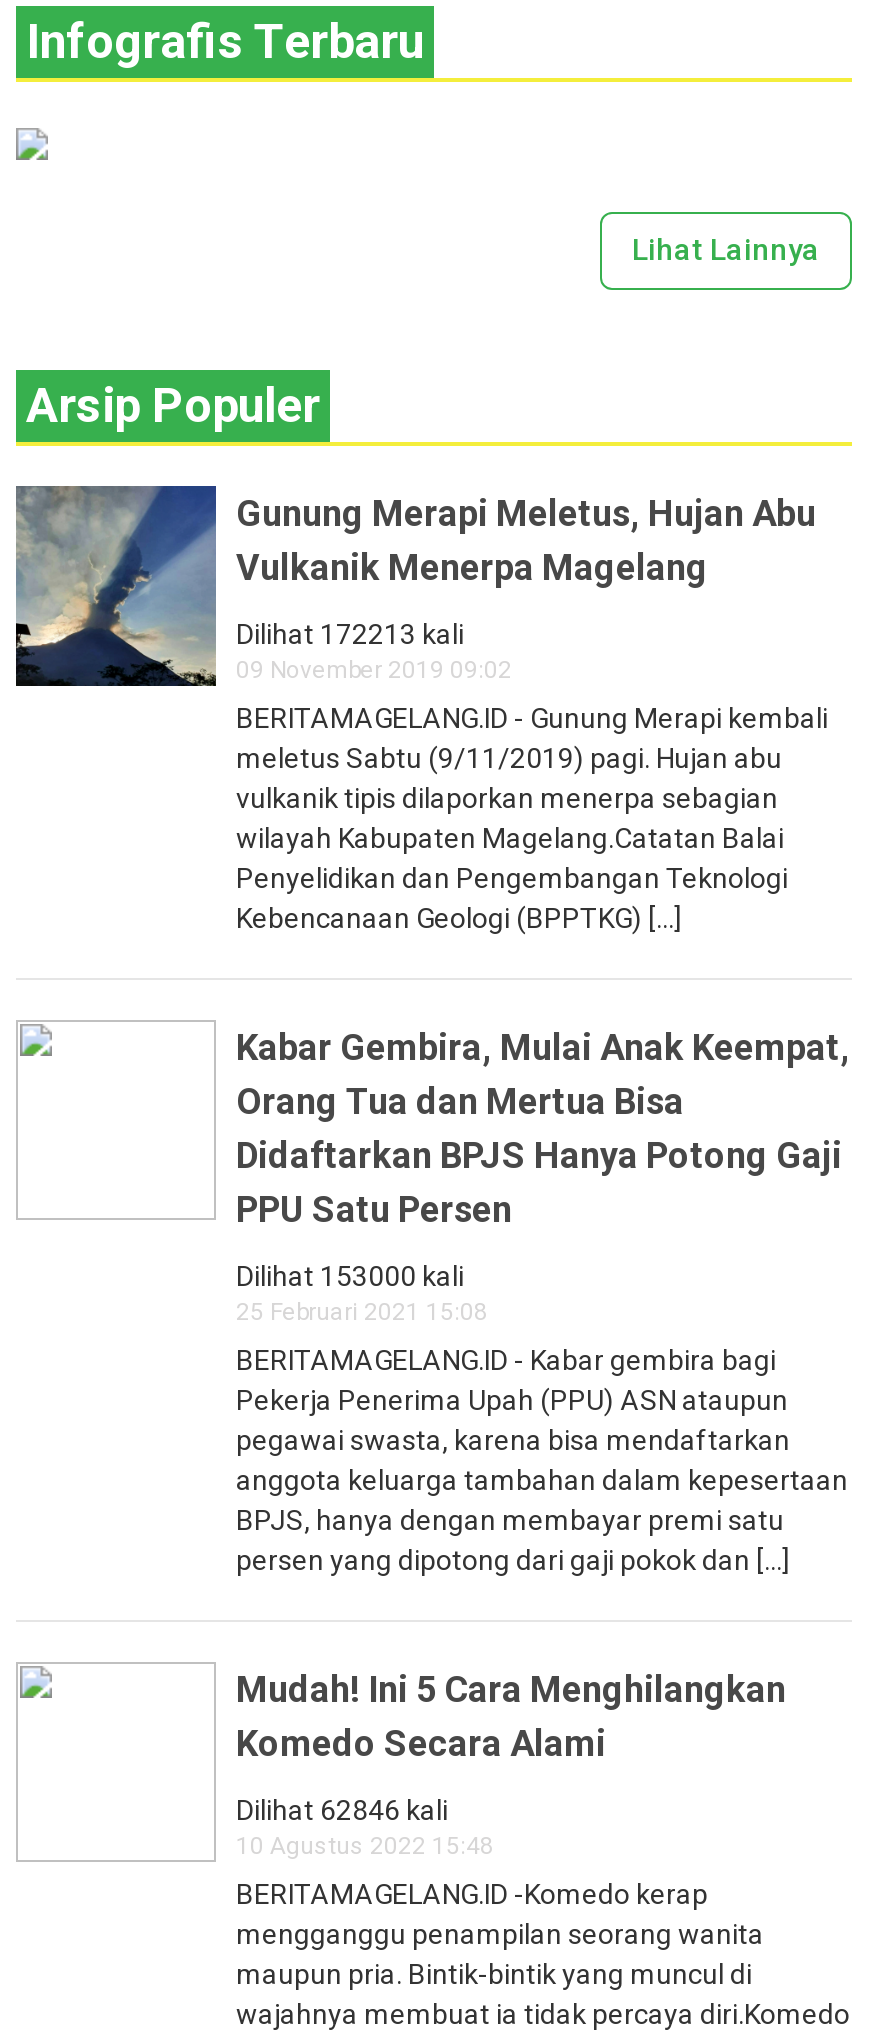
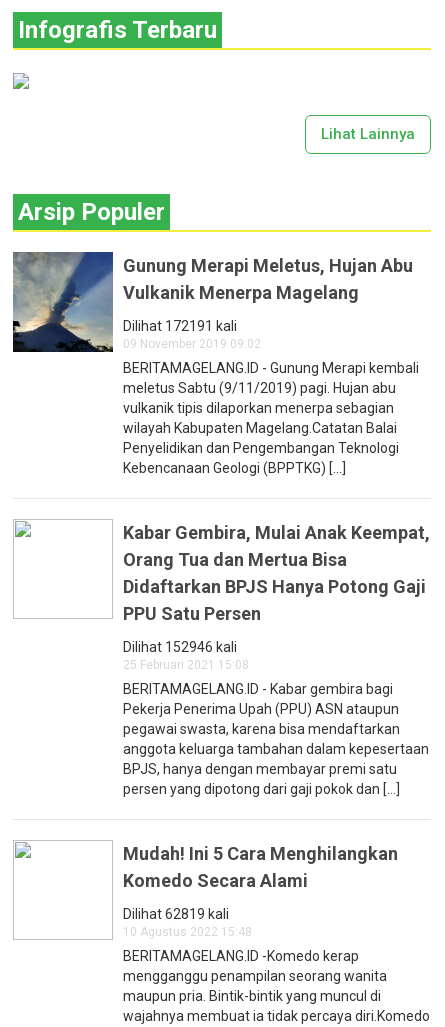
- Dilihat 172213 kali
+ Dilihat 172191 kali

- Dilihat 153000 kali
+ Dilihat 152946 kali

- Dilihat 62846 kali
+ Dilihat 62819 kali
